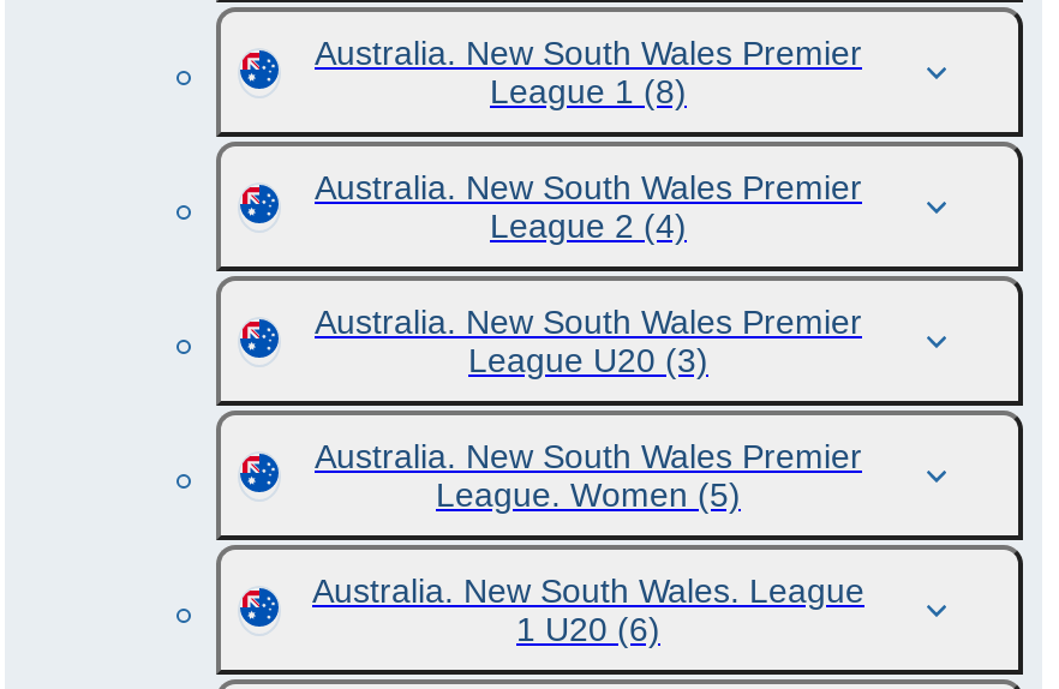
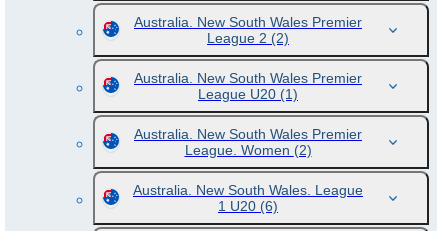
- League 1 (8)
+ League 2 (2)

- League 2 (4)
+ League U20 (1)

- League U20 (3)
- Australia. New South Wales Premier
- League. Women (5)
+ League. Women (2)
